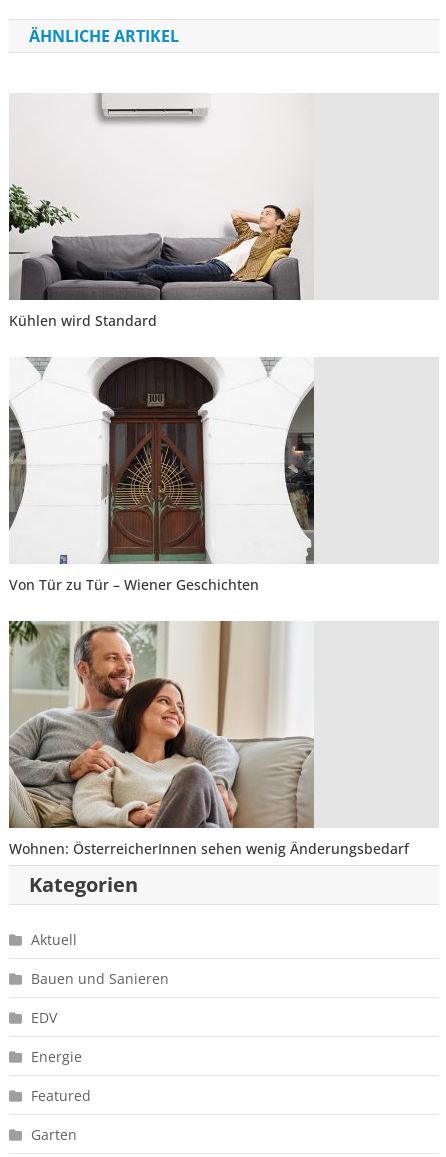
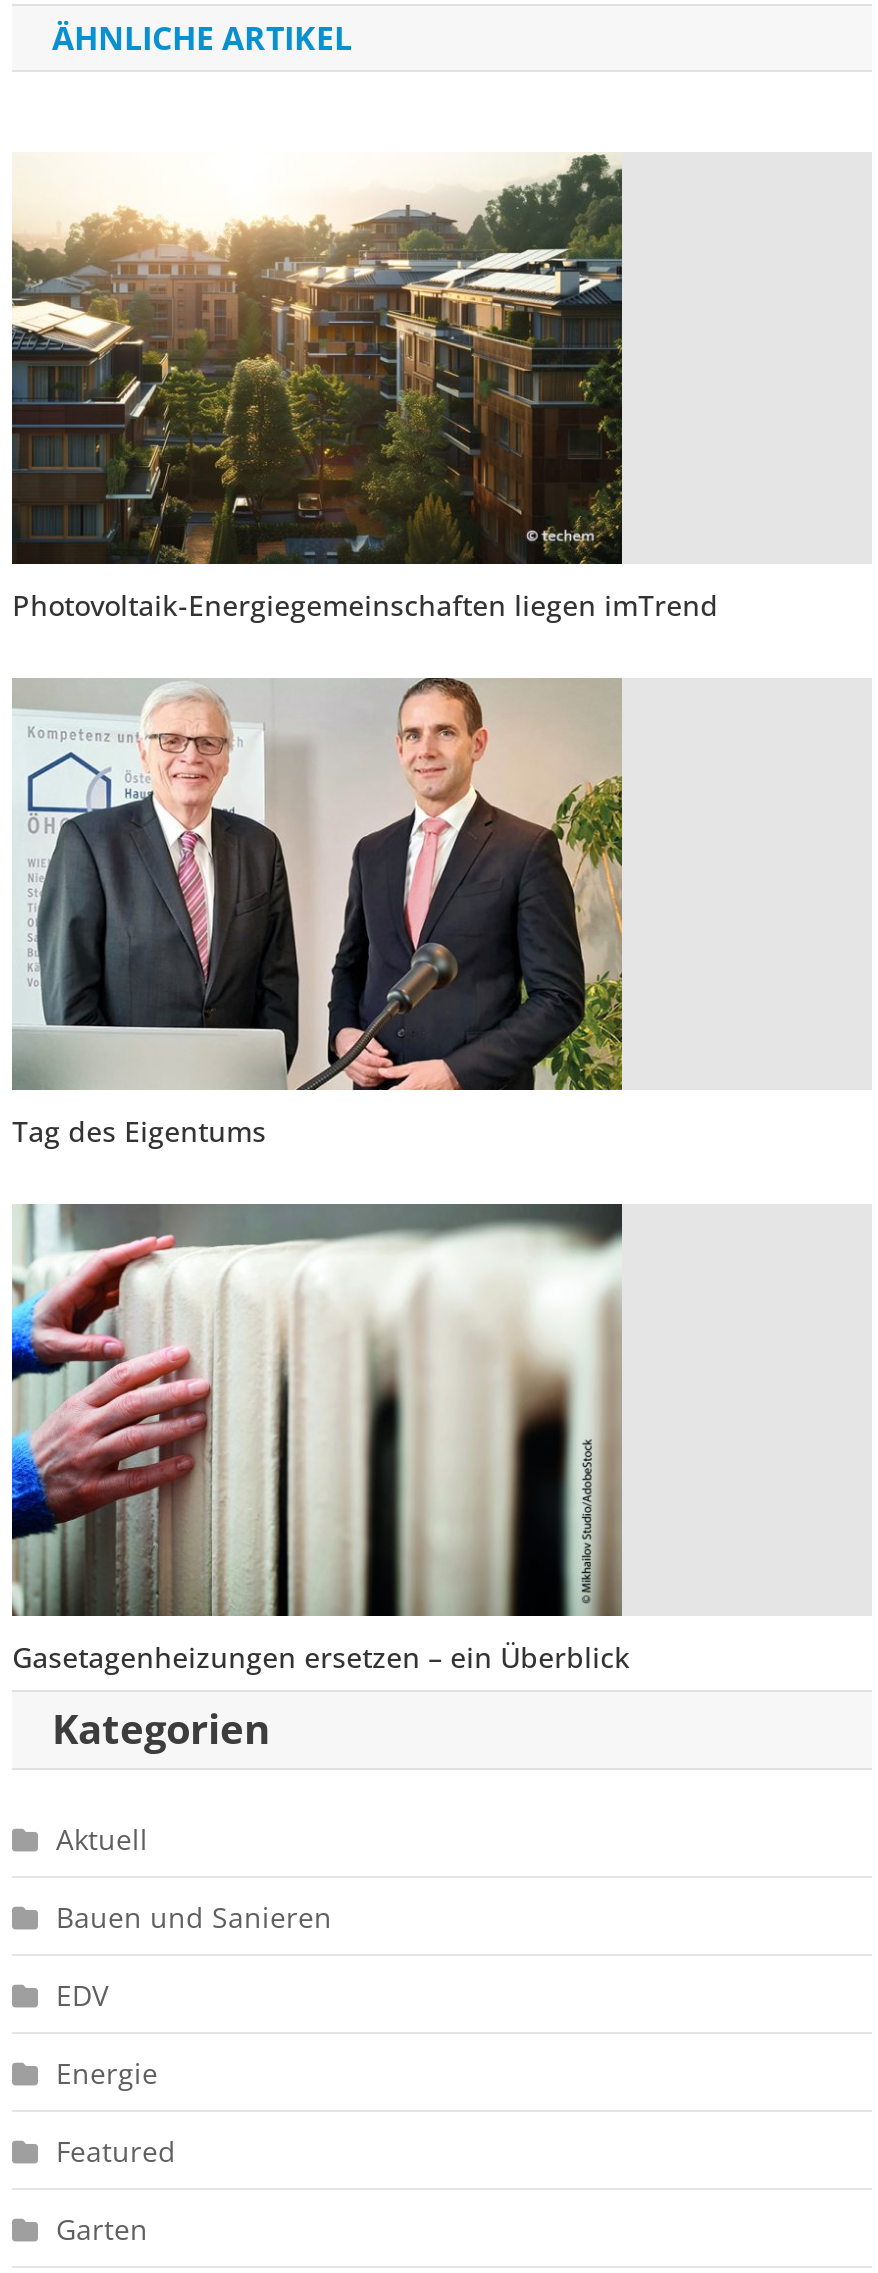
- [image]
- Kühlen wird Standard
+ [image]
+ Photovoltaik-Energiegemeinschaften liegen imTrend

- [image]
- Von Tür zu Tür – Wiener Geschichten
+ [image]
+ Tag des Eigentums

- [image]
- Wohnen: ÖsterreicherInnen sehen wenig Änderungsbedarf
+ [image]
+ Gasetagenheizungen ersetzen – ein Überblick
